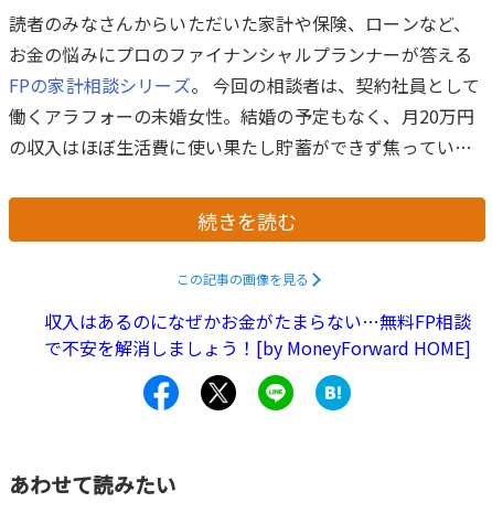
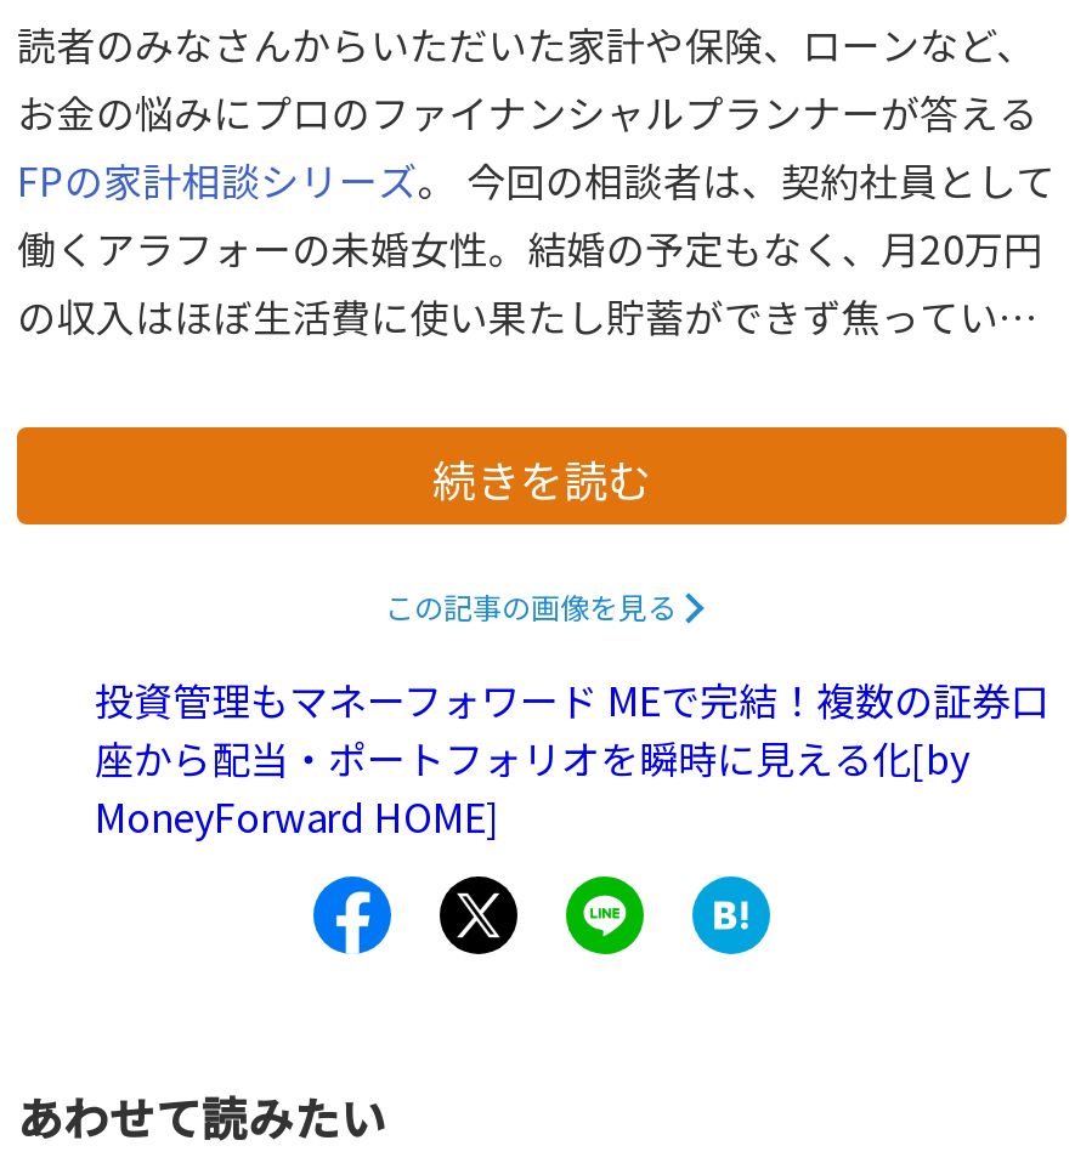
- 収入はあるのになぜかお金がたまらない…無料FP相談
- で不安を解消しましょう！[by MoneyForward HOME]
+ 投資管理もマネーフォワード MEで完結！複数の証券口
+ 座から配当・ポートフォリオを瞬時に見える化[by
+ MoneyForward HOME]
